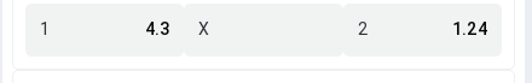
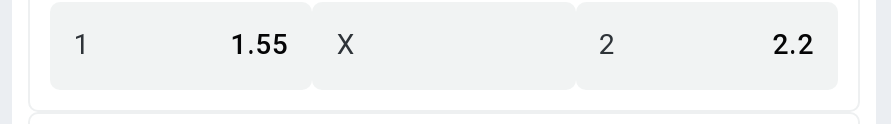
- 4.3 X
+ 1.55 X

- 1.24
+ 2.2
